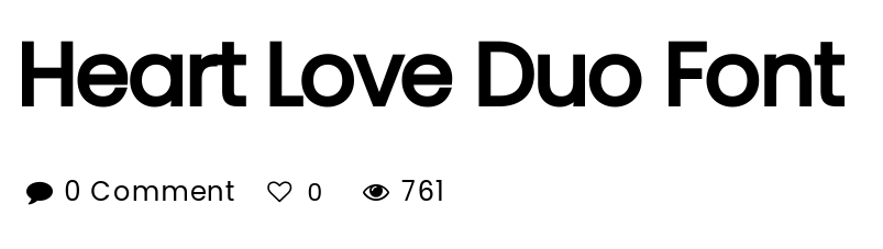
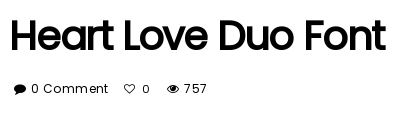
- 761
+ 757
